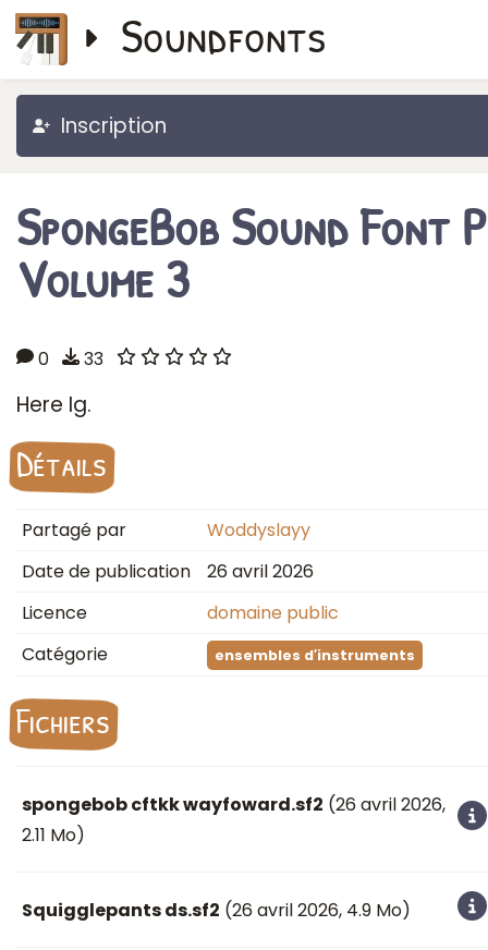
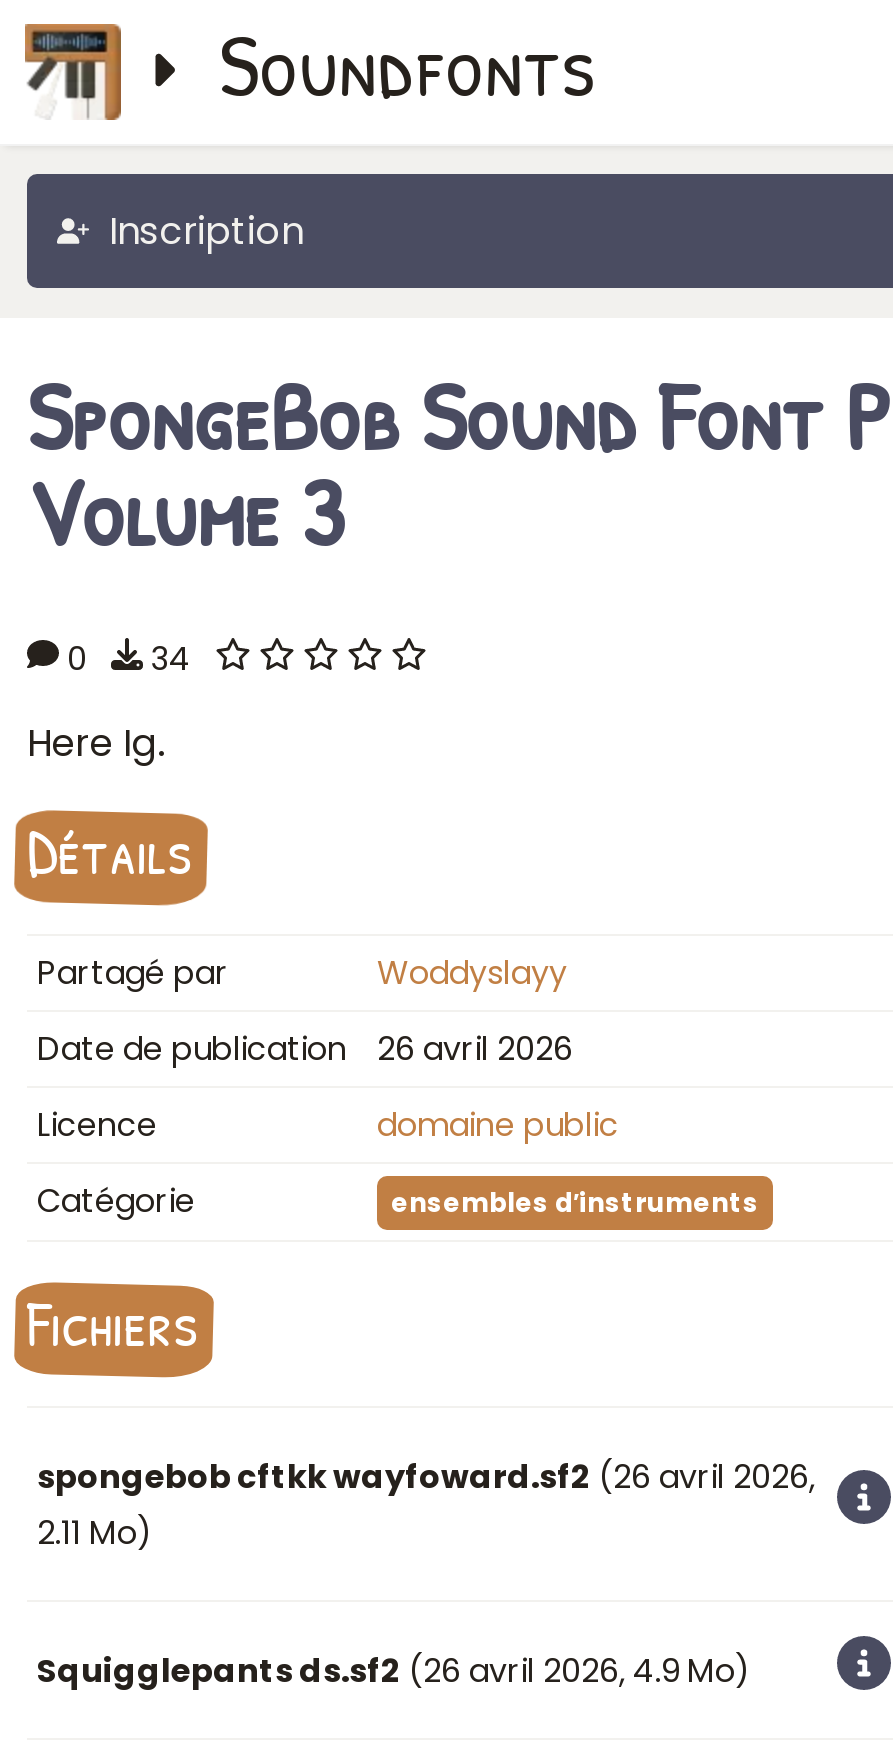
- 0 33
+ 0 34
